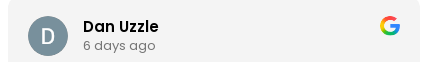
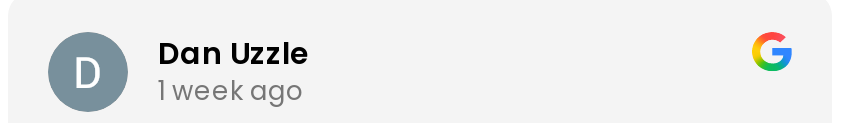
- 6 days ago
+ 1 week ago
